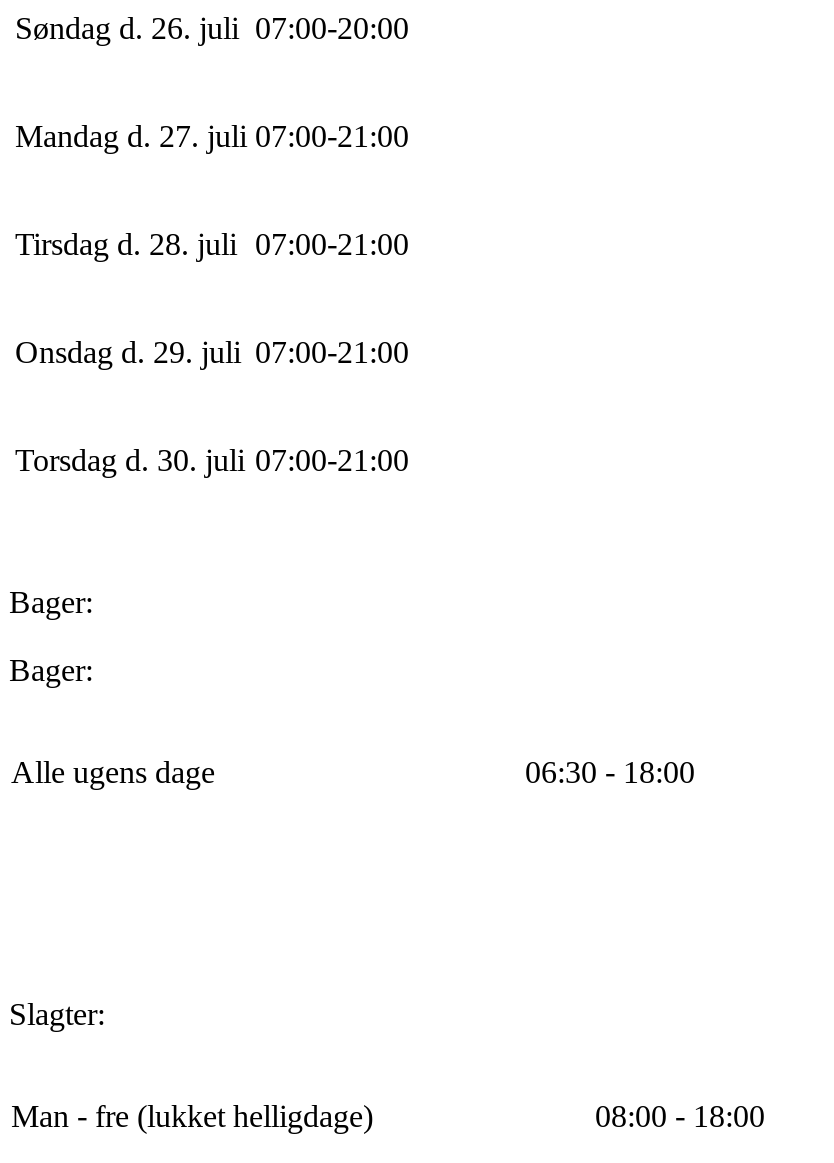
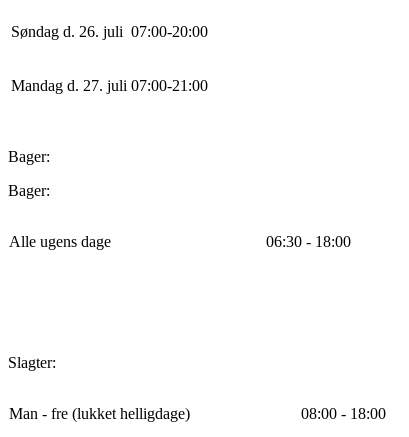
- Tirsdag d. 28. juli 07:00-21: 00
- Onsdag d. 29. juli 07:00-21: 00
- Torsdag d. 30. juli 07:00-21: 00
